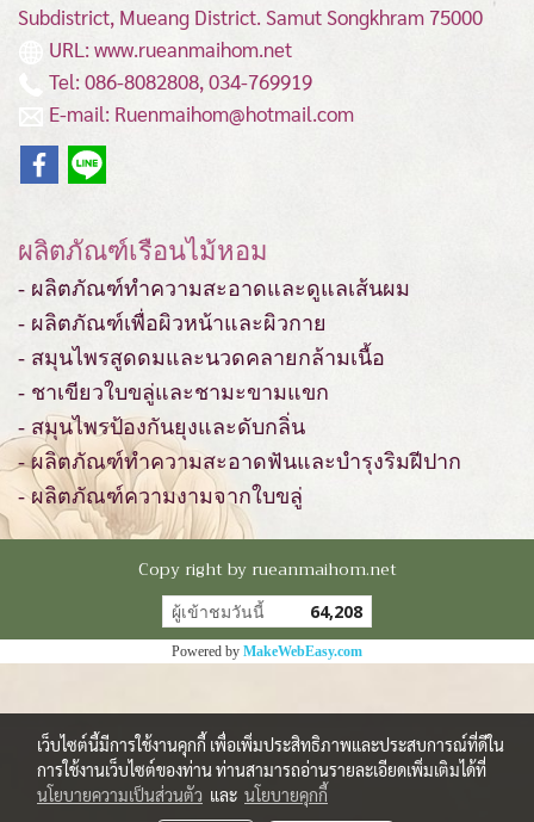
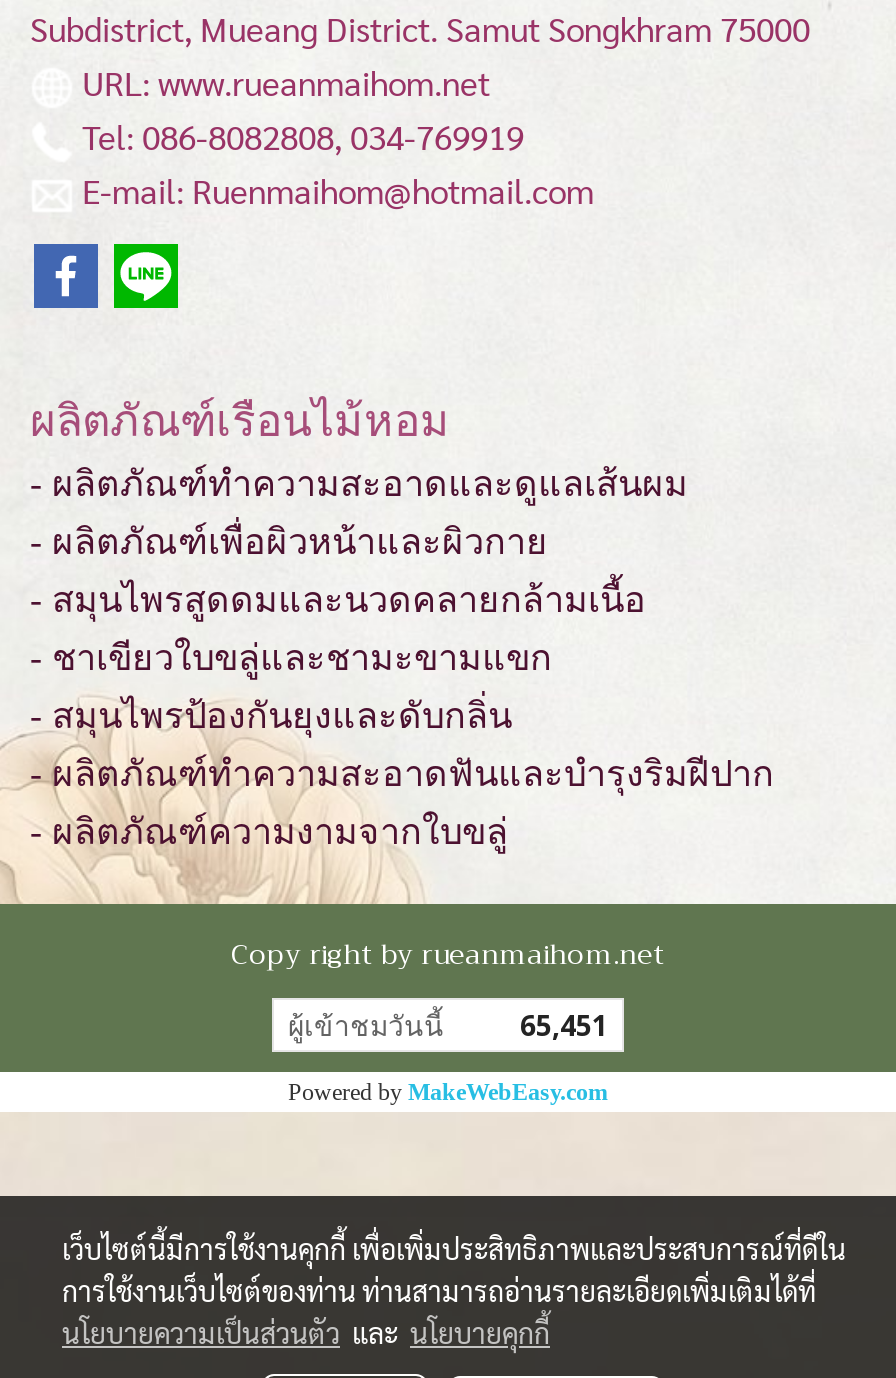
- ผู้เข้าชมวันนี้ 64,208
+ ผู้เข้าชมวันนี้ 65,451
